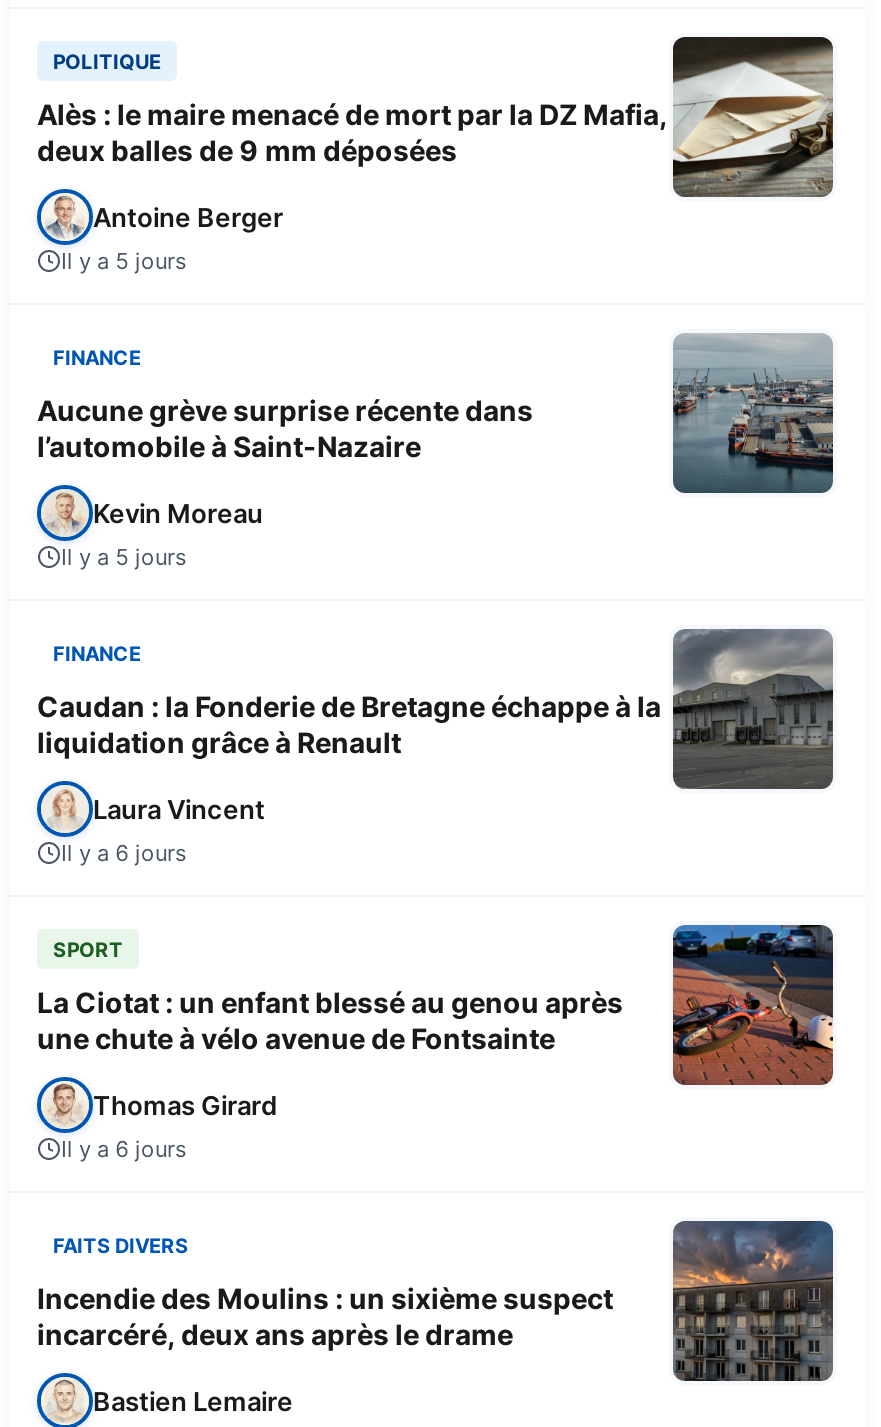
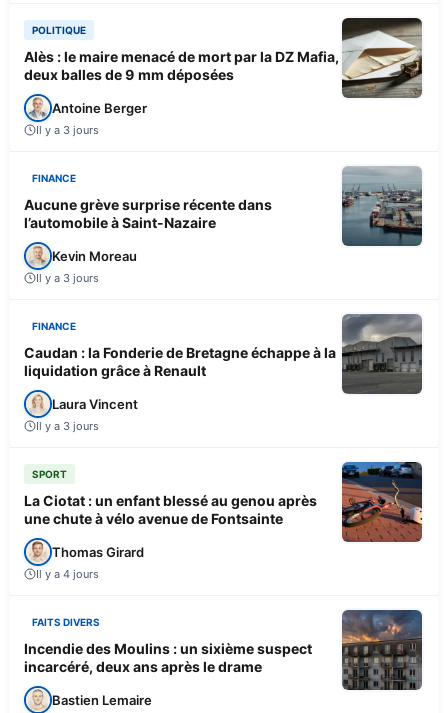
- Il y a 5 jours
+ Il y a 3 jours

- Il y a 5 jours
+ Il y a 3 jours

- Il y a 6 jours
+ Il y a 3 jours

- Il y a 6 jours
+ Il y a 4 jours
